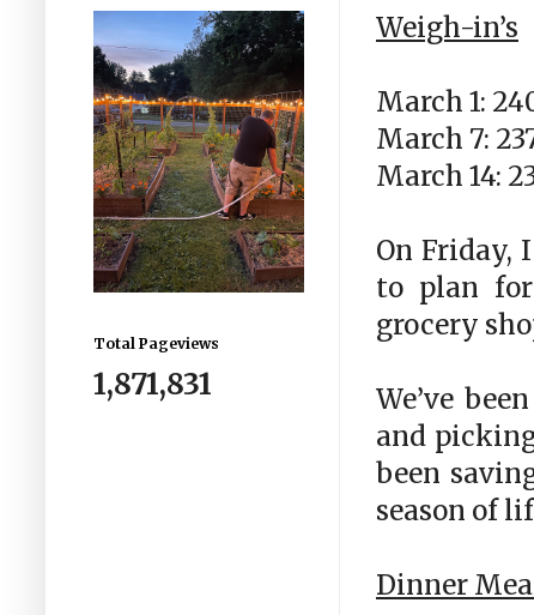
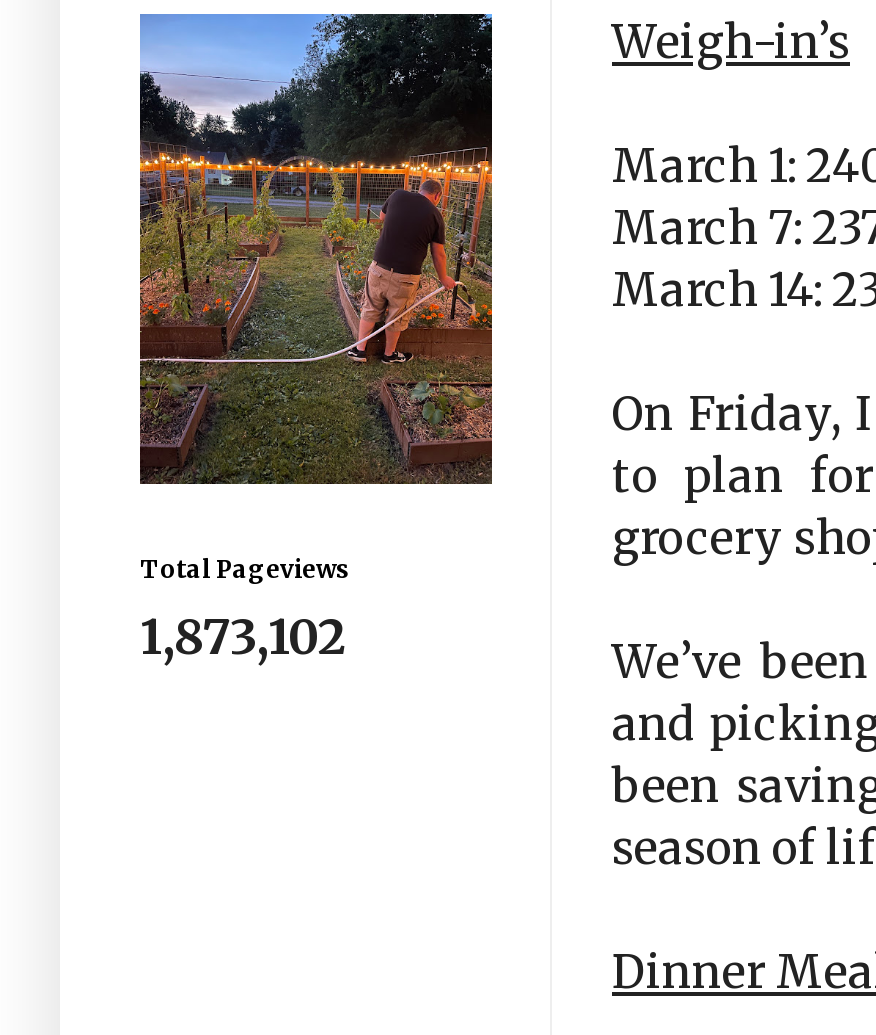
- 1,871,831
+ 1,873,102
